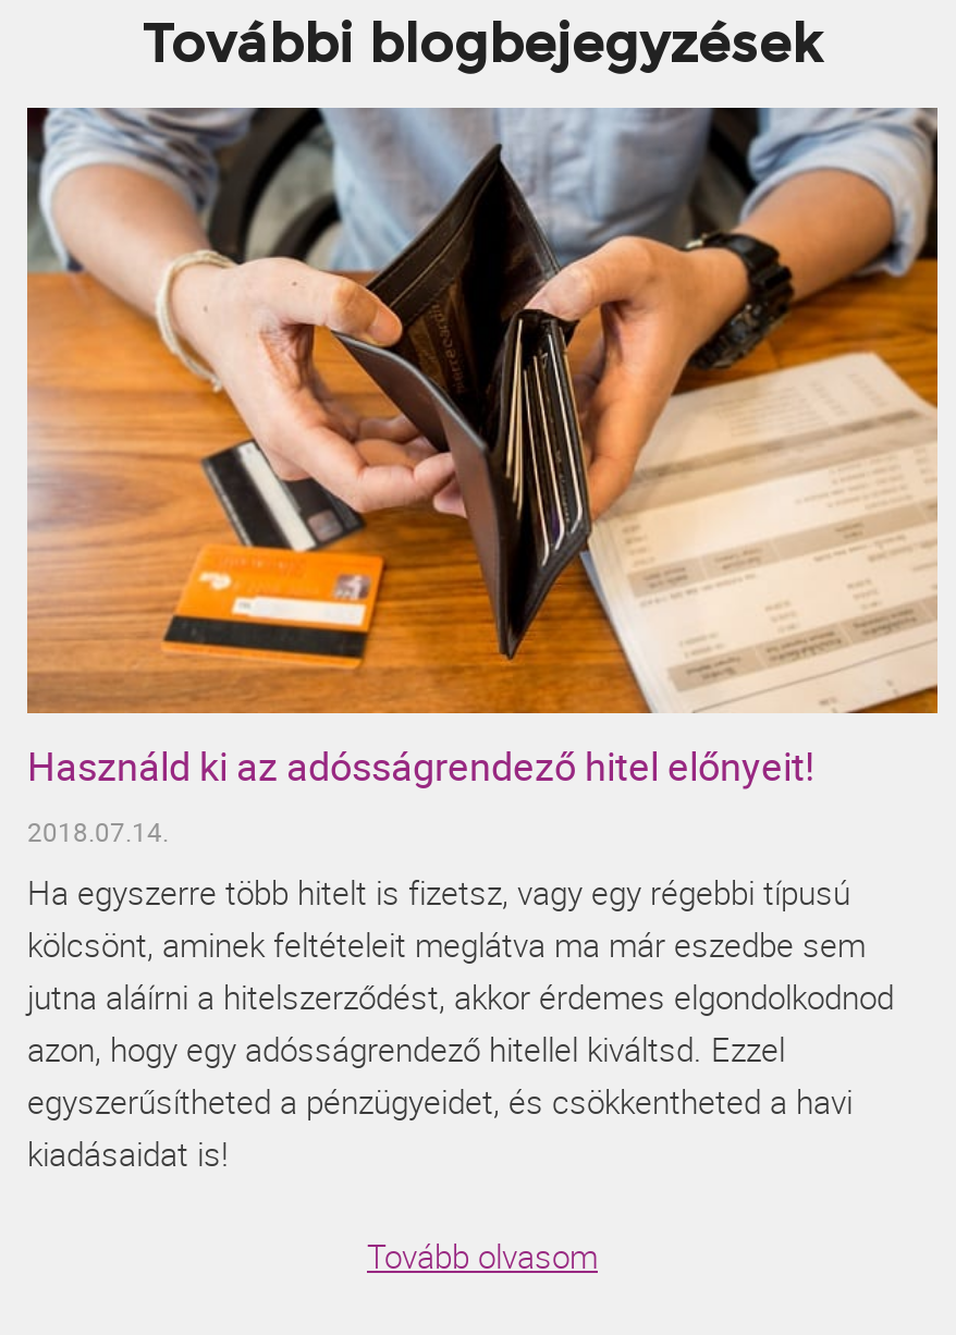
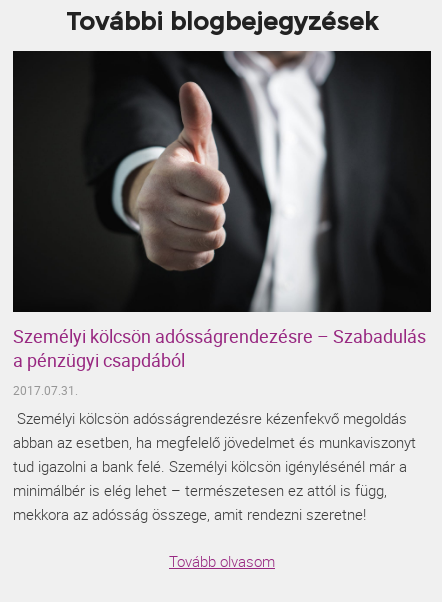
- [image]
- Használd ki az adósságrendező hitel előnyeit!
- 2018.07.14.
+ [image]
+ Személyi kölcsön adósságrendezésre – Szabadulás
+ a pénzügyi csapdából
+ 2017.07.31.

- Ha egyszerre több hitelt is fizetsz, vagy egy régebbi típusú
- kölcsönt, aminek feltételeit meglátva ma már eszedbe sem
- jutna aláírni a hitelszerződést, akkor érdemes elgondolkodnod
- azon, hogy egy adósságrendező hitellel kiváltsd. Ezzel
- egyszerűsítheted a pénzügyeidet, és csökkentheted a havi
- kiadásaidat is!
+ Személyi kölcsön adósságrendezésre kézenfekvő megoldás
+ abban az esetben, ha megfelelő jövedelmet és munkaviszonyt
+ tud igazolni a bank felé. Személyi kölcsön igénylésénél már a
+ minimálbér is elég lehet – természetesen ez attól is függ,
+ mekkora az adósság összege, amit rendezni szeretne!
